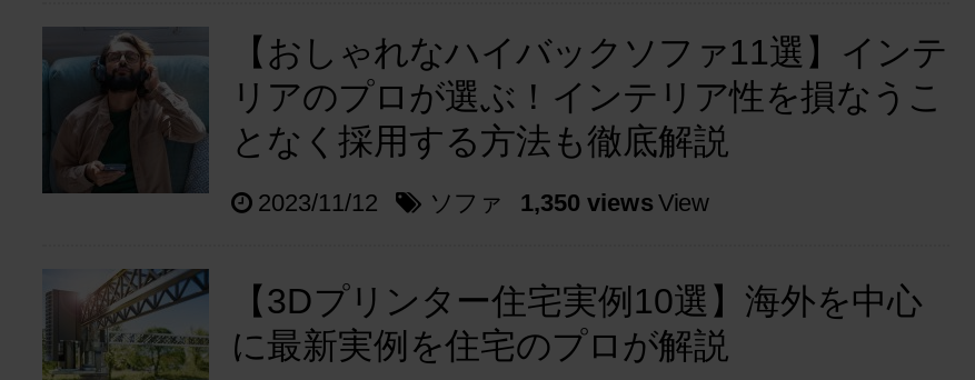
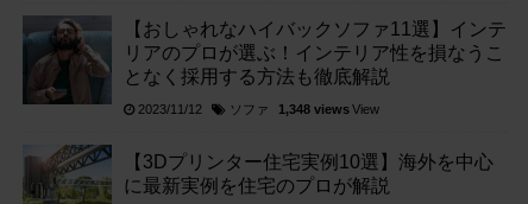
- 2023/11/12 ソファ 1,350 views View
+ 2023/11/12 ソファ 1,348 views View
